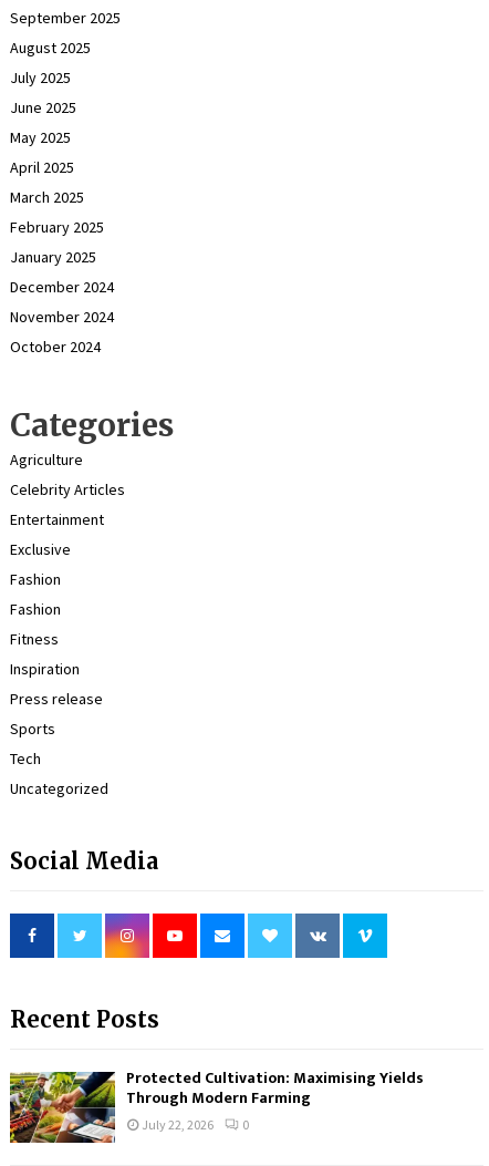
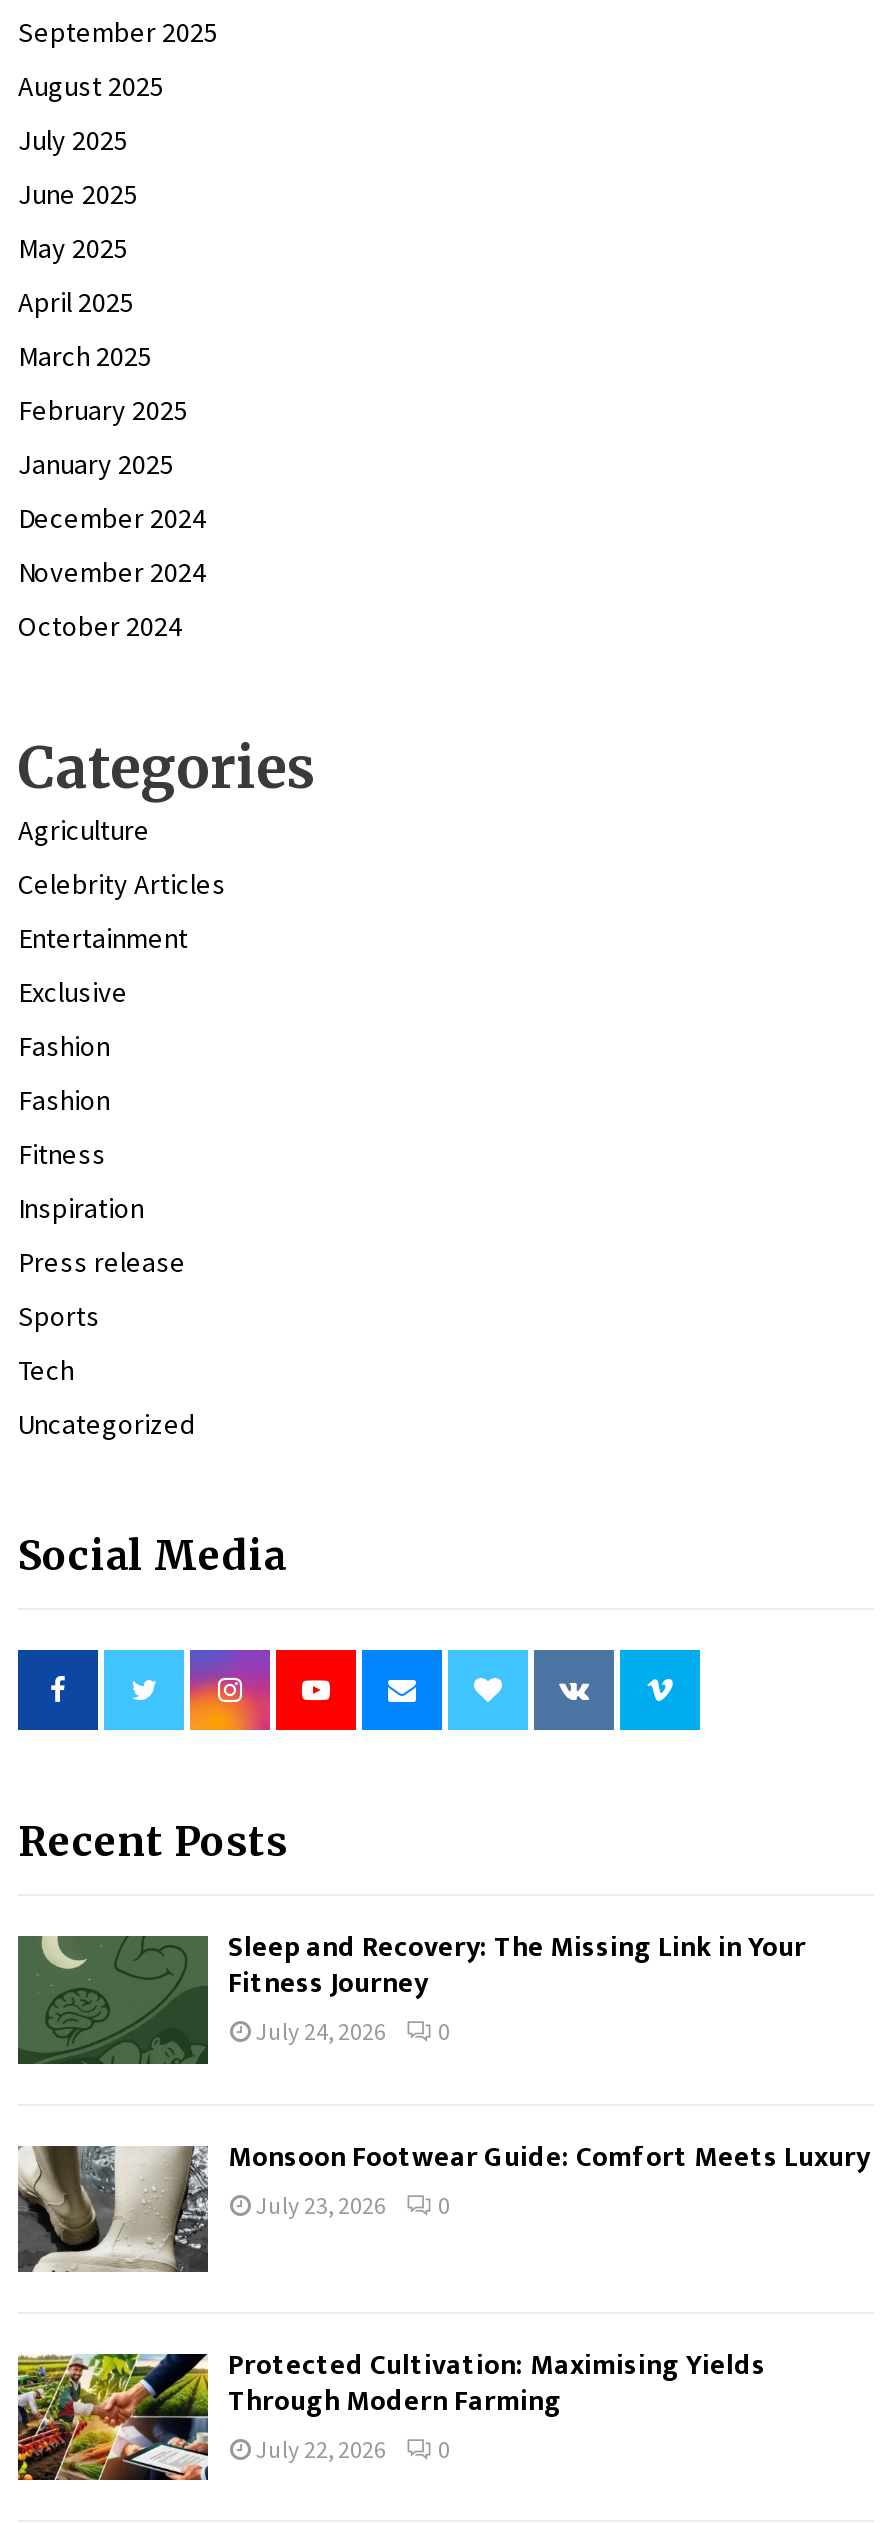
+ [image]
+ Sleep and Recovery: The Missing Link in Your
+ Fitness Journey
+ July 24, 2026
+ 0
+ Monsoon Footwear Guide: Comfort Meets Luxury
+ July 23, 2026
+ 0

+ [image]
